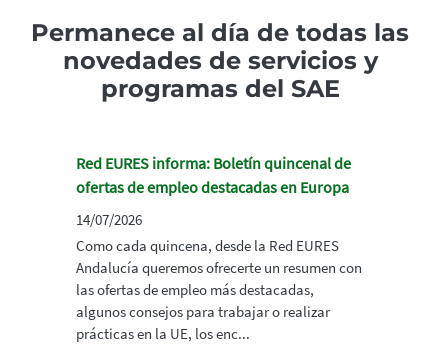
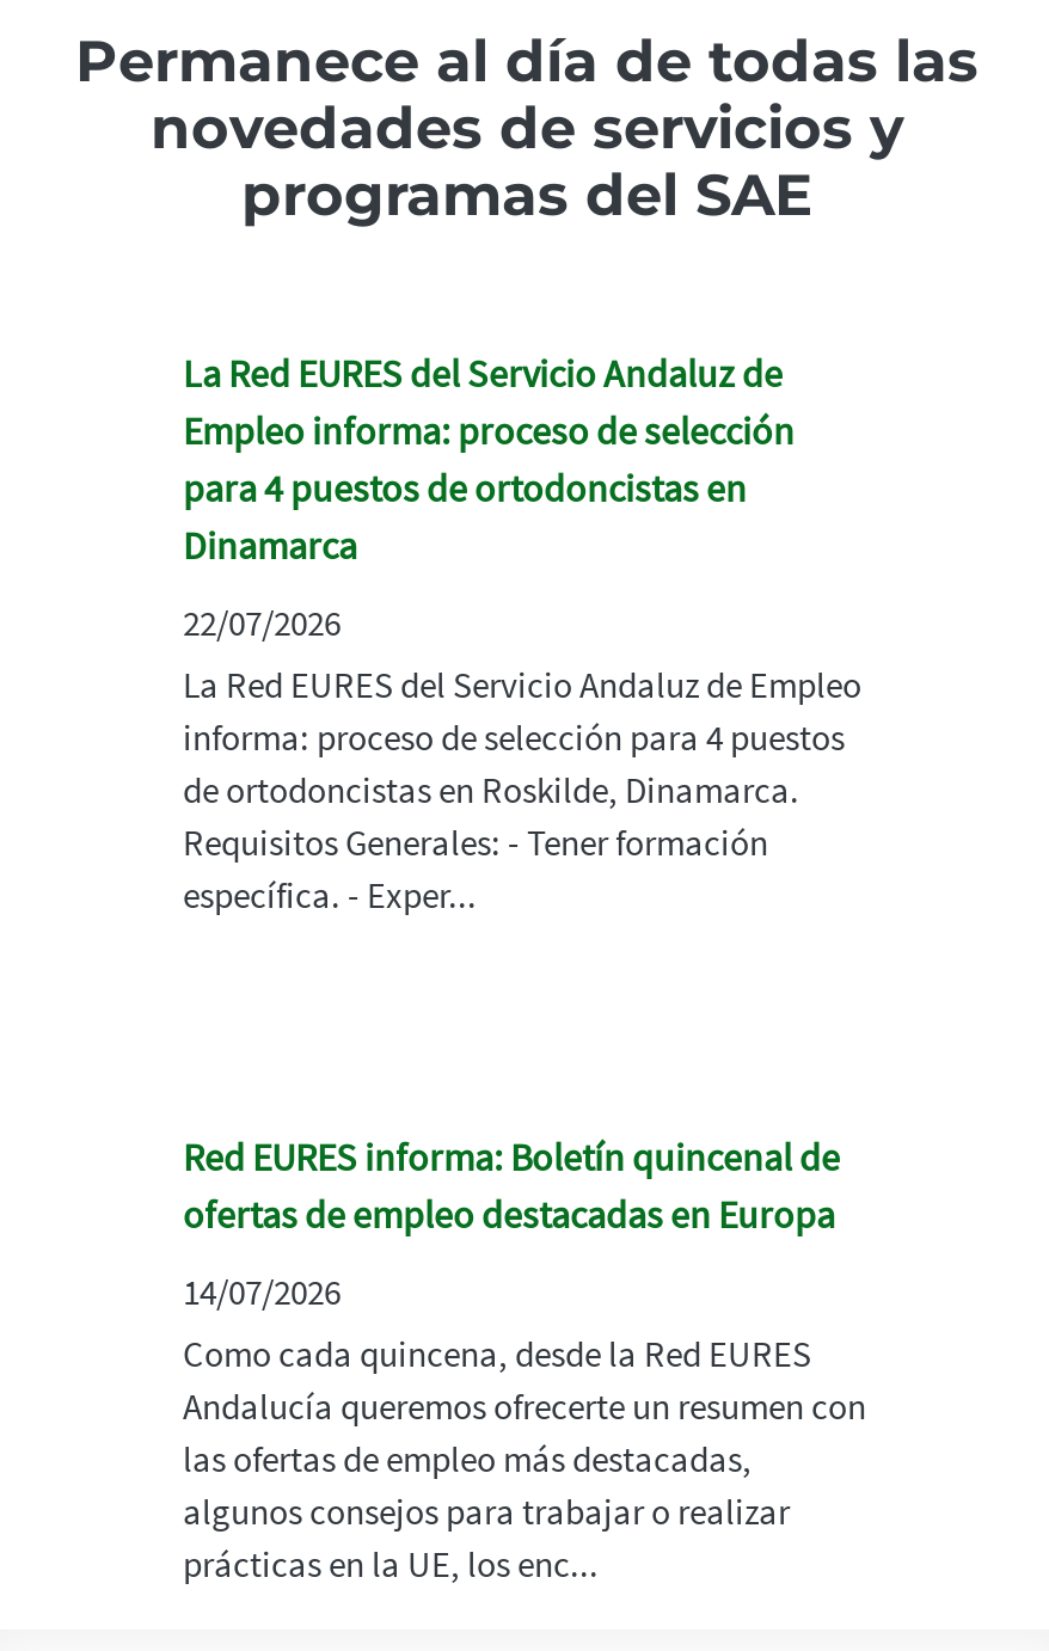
+ La Red EURES del Servicio Andaluz de
+ Empleo informa: proceso de selección
+ para 4 puestos de ortodoncistas en
+ Dinamarca
+ 22/07/2026
+ La Red EURES del Servicio Andaluz de Empleo
+ informa: proceso de selección para 4 puestos
+ de ortodoncistas en Roskilde, Dinamarca.
+ Requisitos Generales: - Tener formación
+ específica. - Exper...
